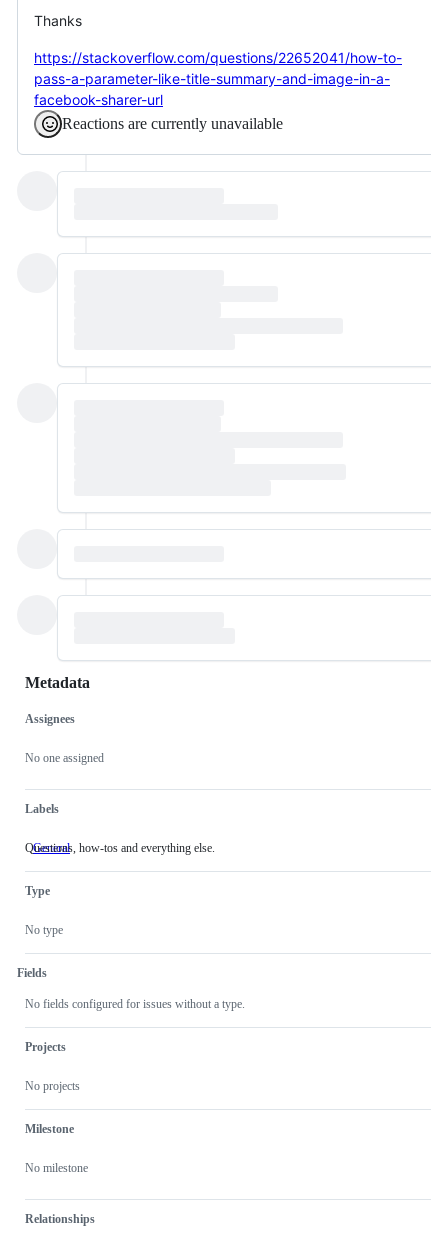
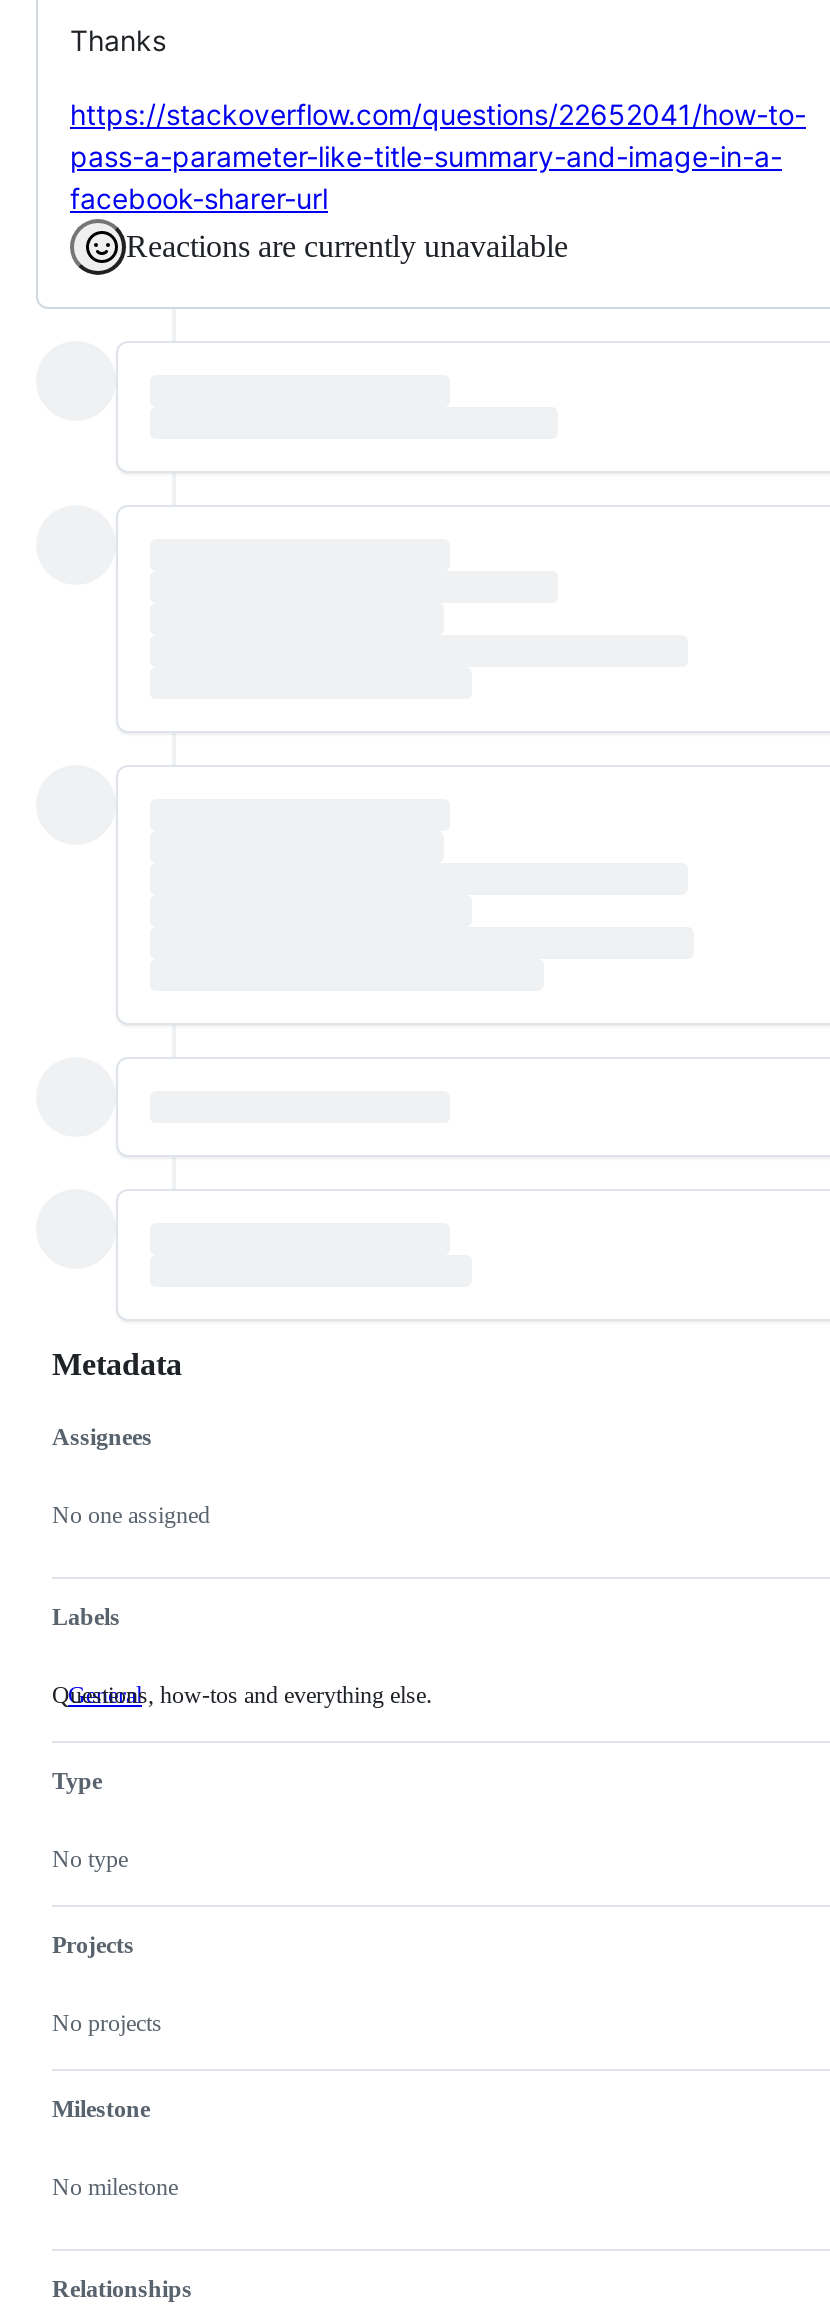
- Fields
- No fields configured for issues without a type.
